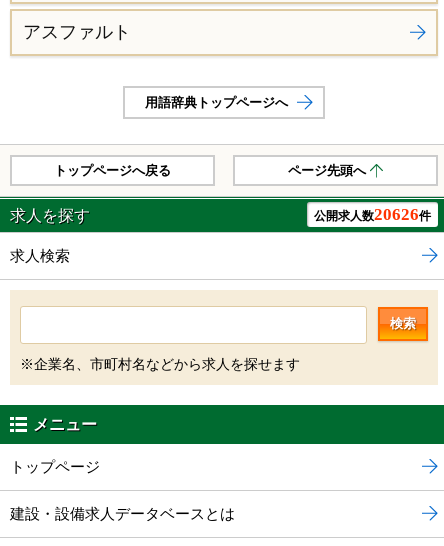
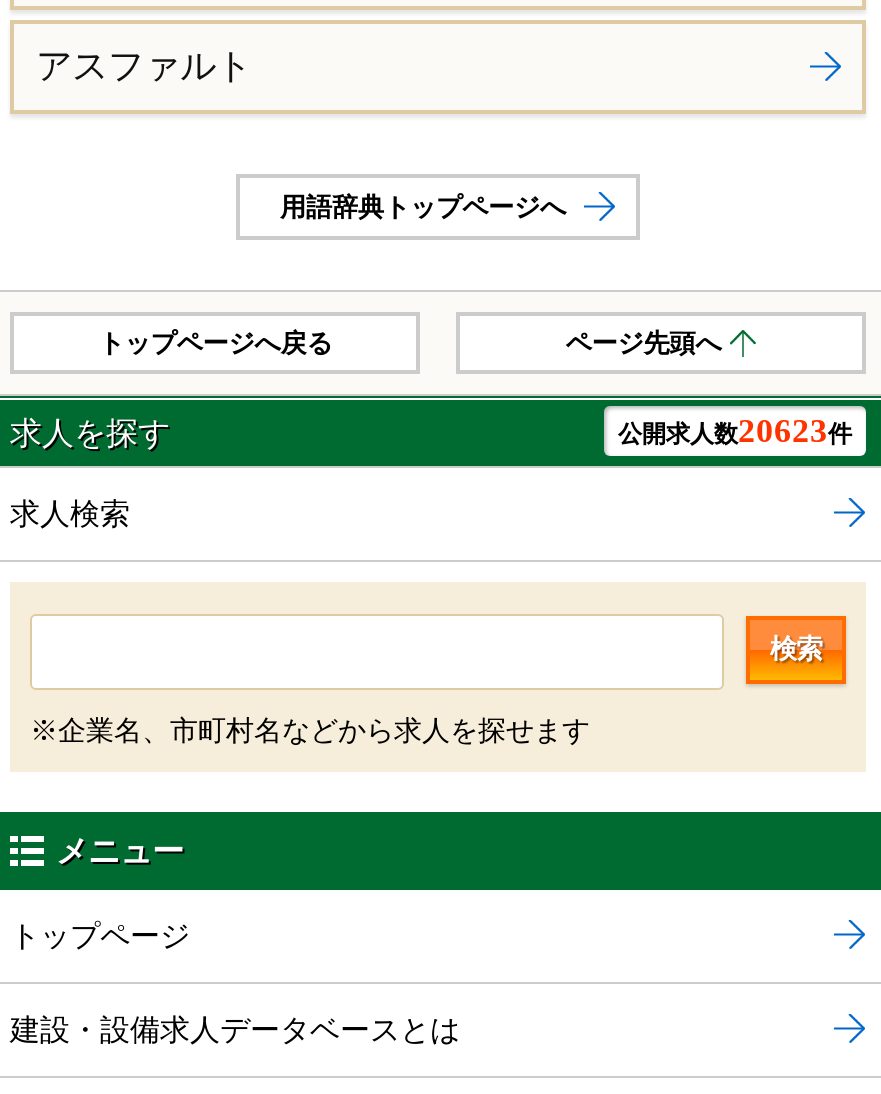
- 公開求人数20626件
+ 公開求人数20623件
